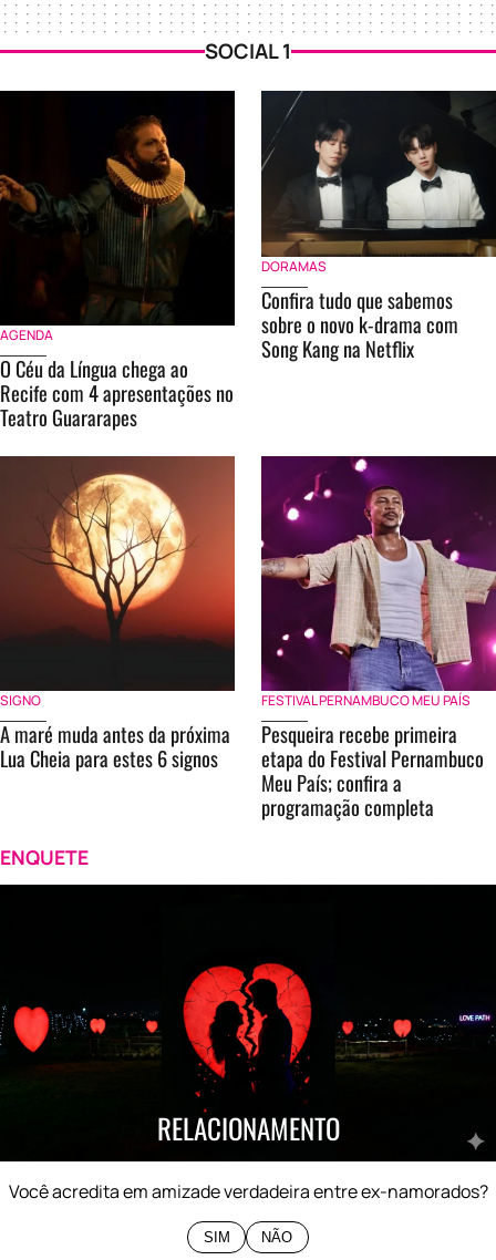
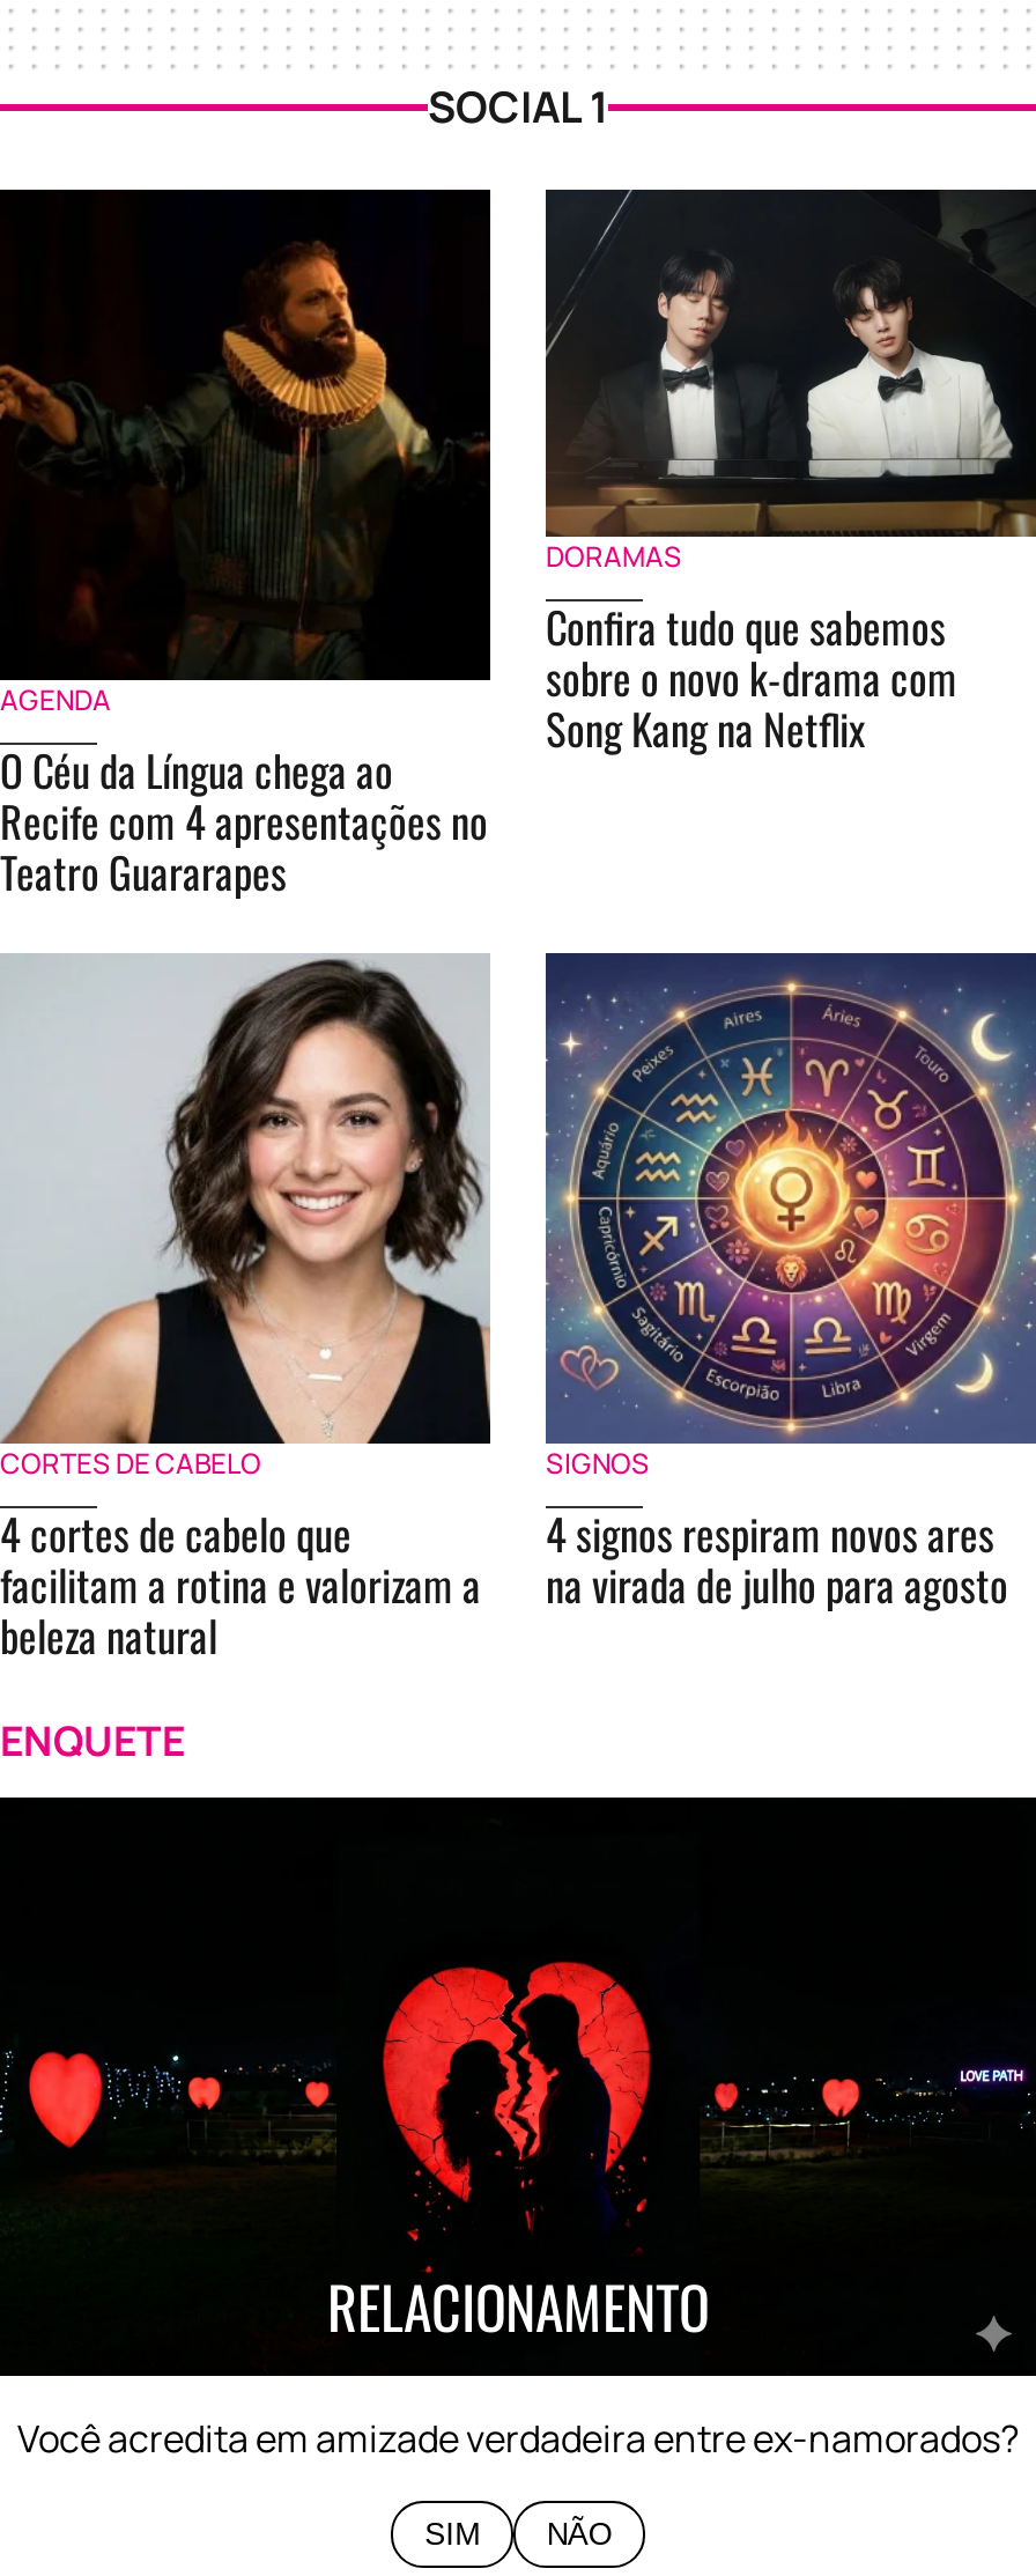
- [image]
- SIGNO
- A maré muda antes da próxima
- Lua Cheia para estes 6 signos
+ [image]
+ CORTES DE CABELO
+ 4 cortes de cabelo que
+ facilitam a rotina e valorizam a
+ beleza natural

- [image]
- FESTIVAL PERNAMBUCO MEU PAÍS
- Pesqueira recebe primeira
- etapa do Festival Pernambuco
- Meu País; confira a
- programação completa
+ [image]
+ SIGNOS
+ 4 signos respiram novos ares
+ na virada de julho para agosto
